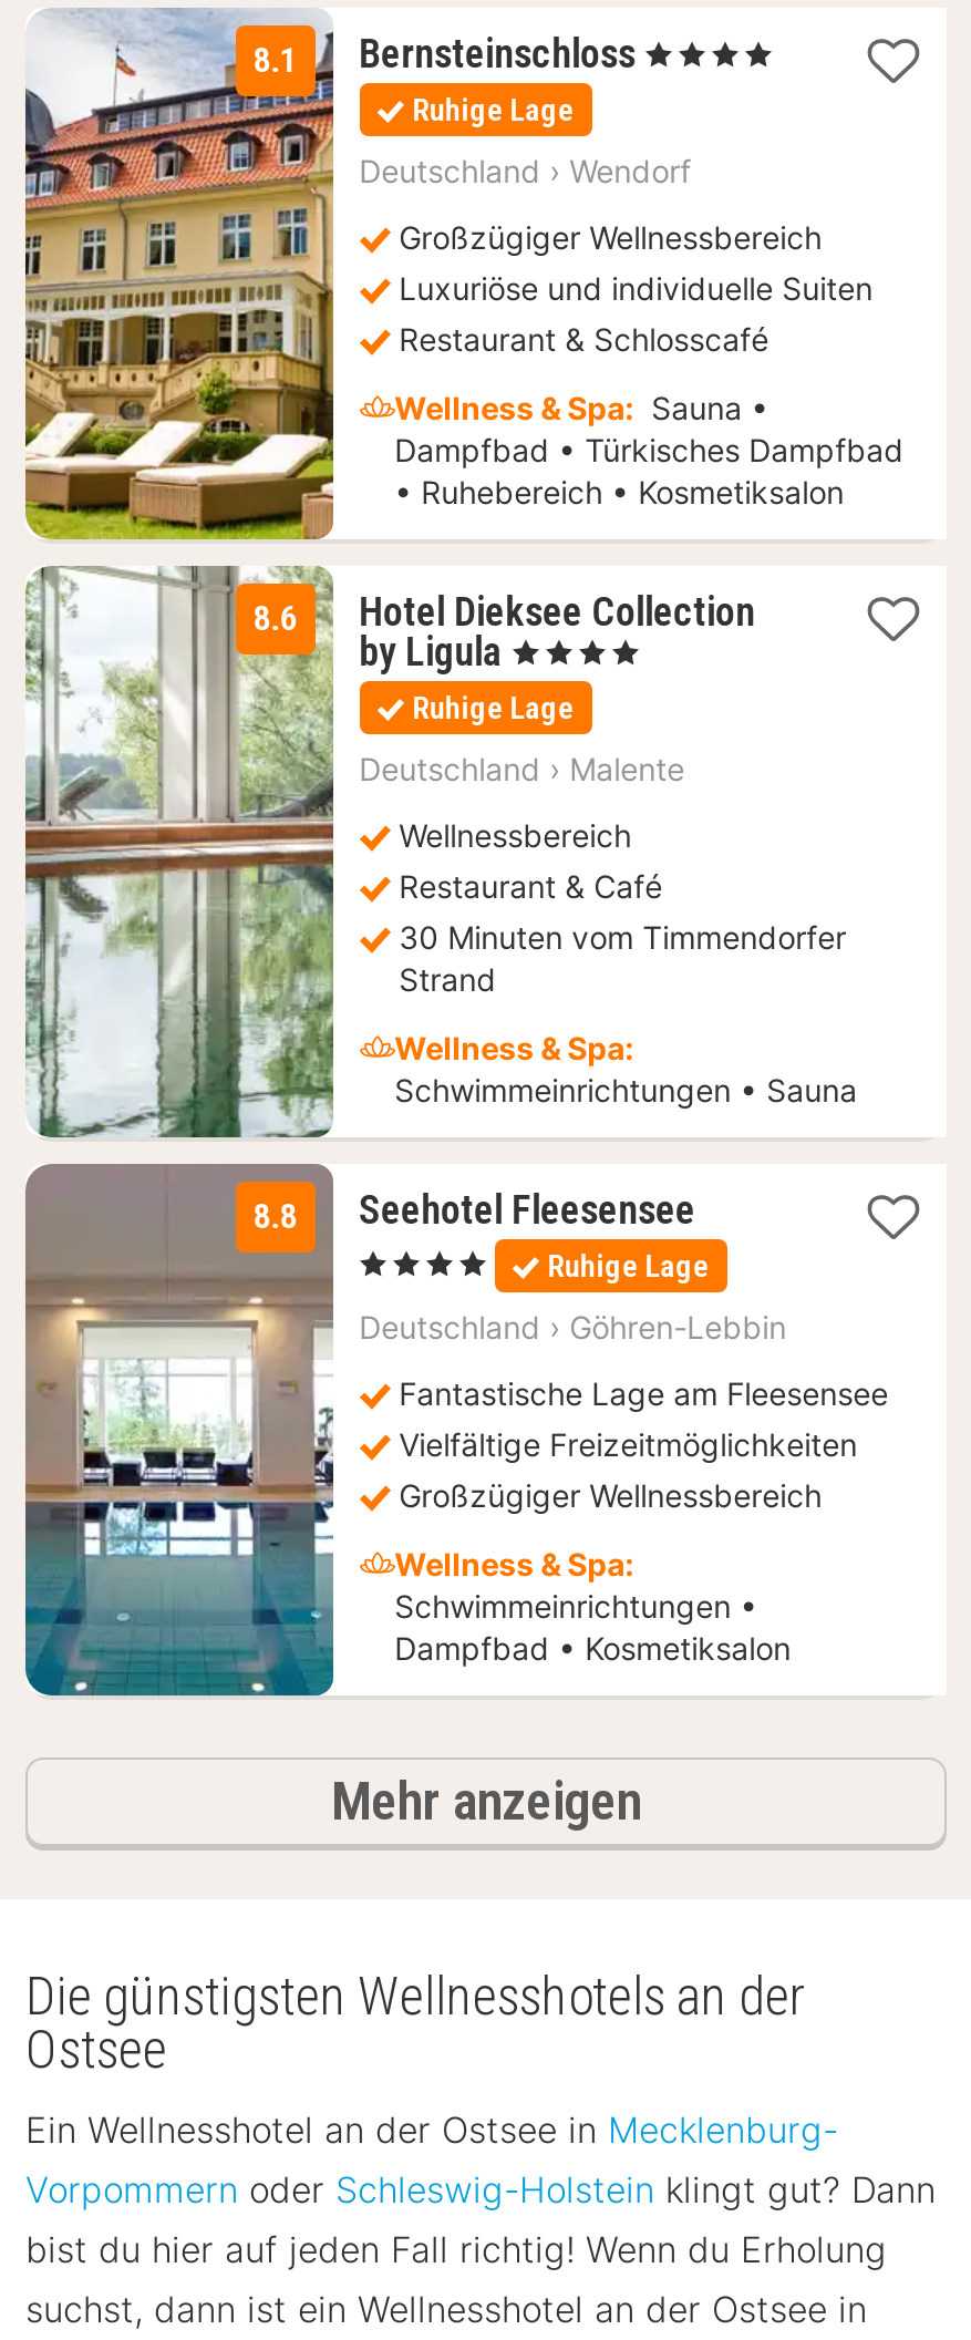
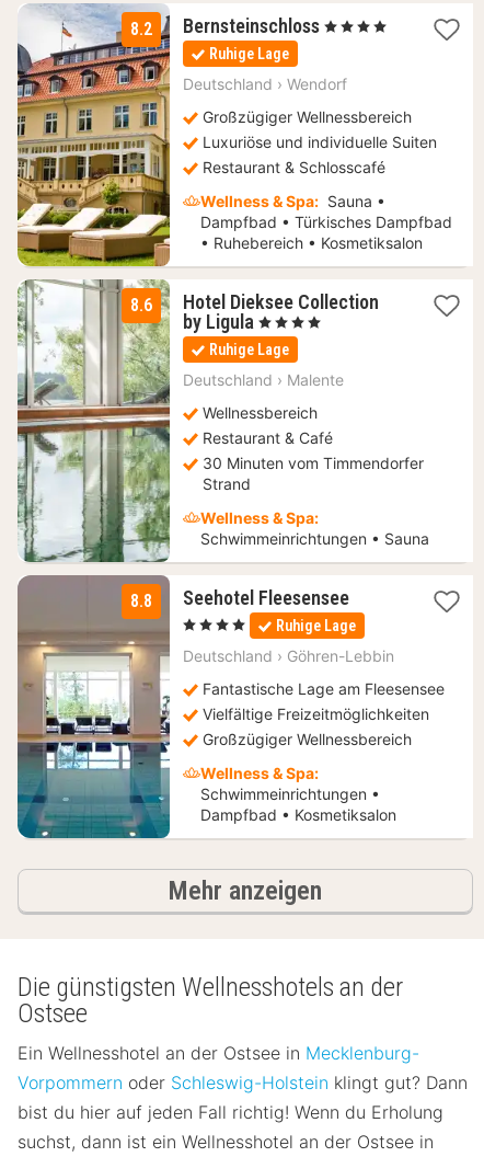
- 8.1
+ 8.2
